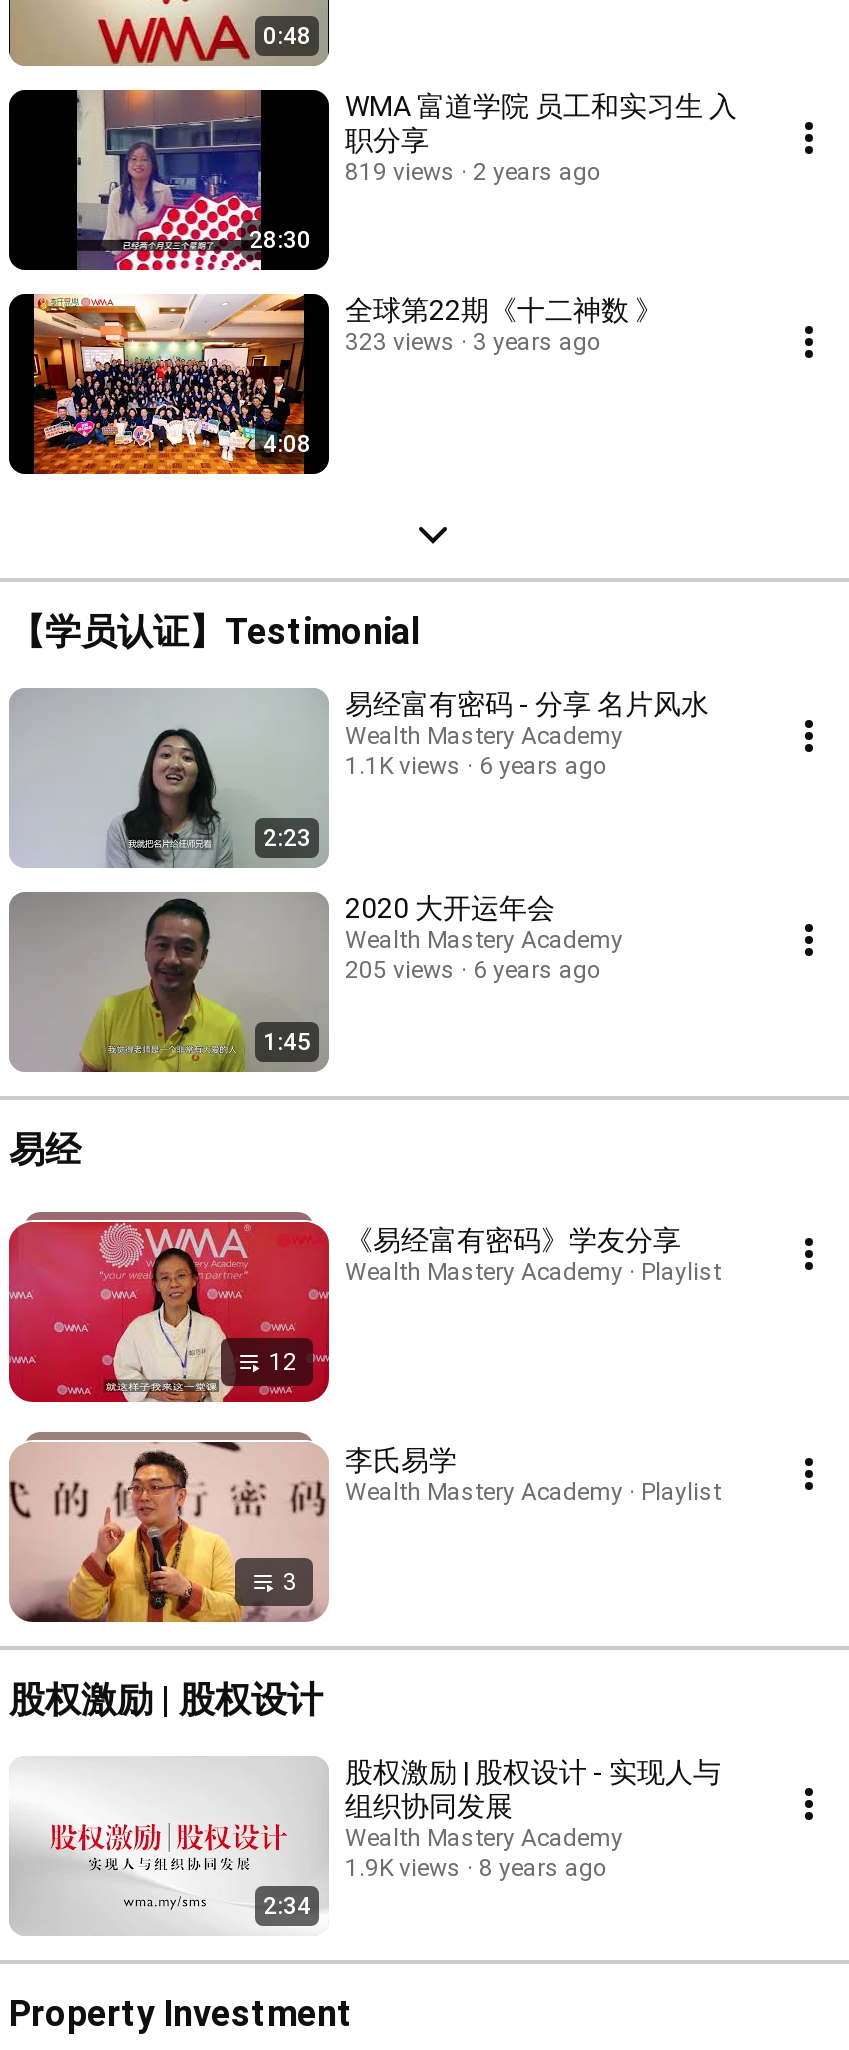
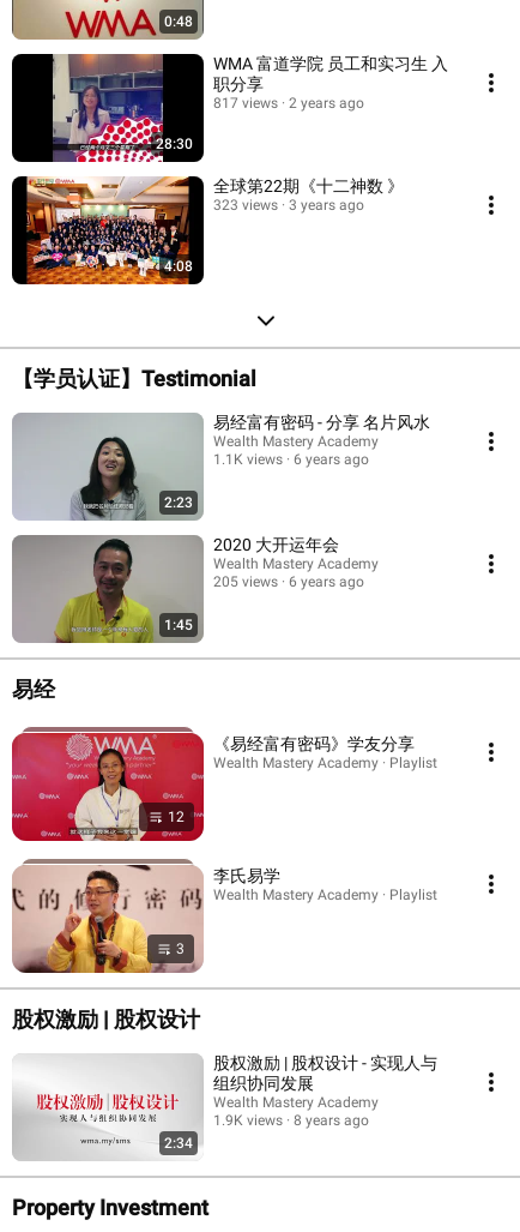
- 819 views 2 years ago
+ 817 views 2 years ago
